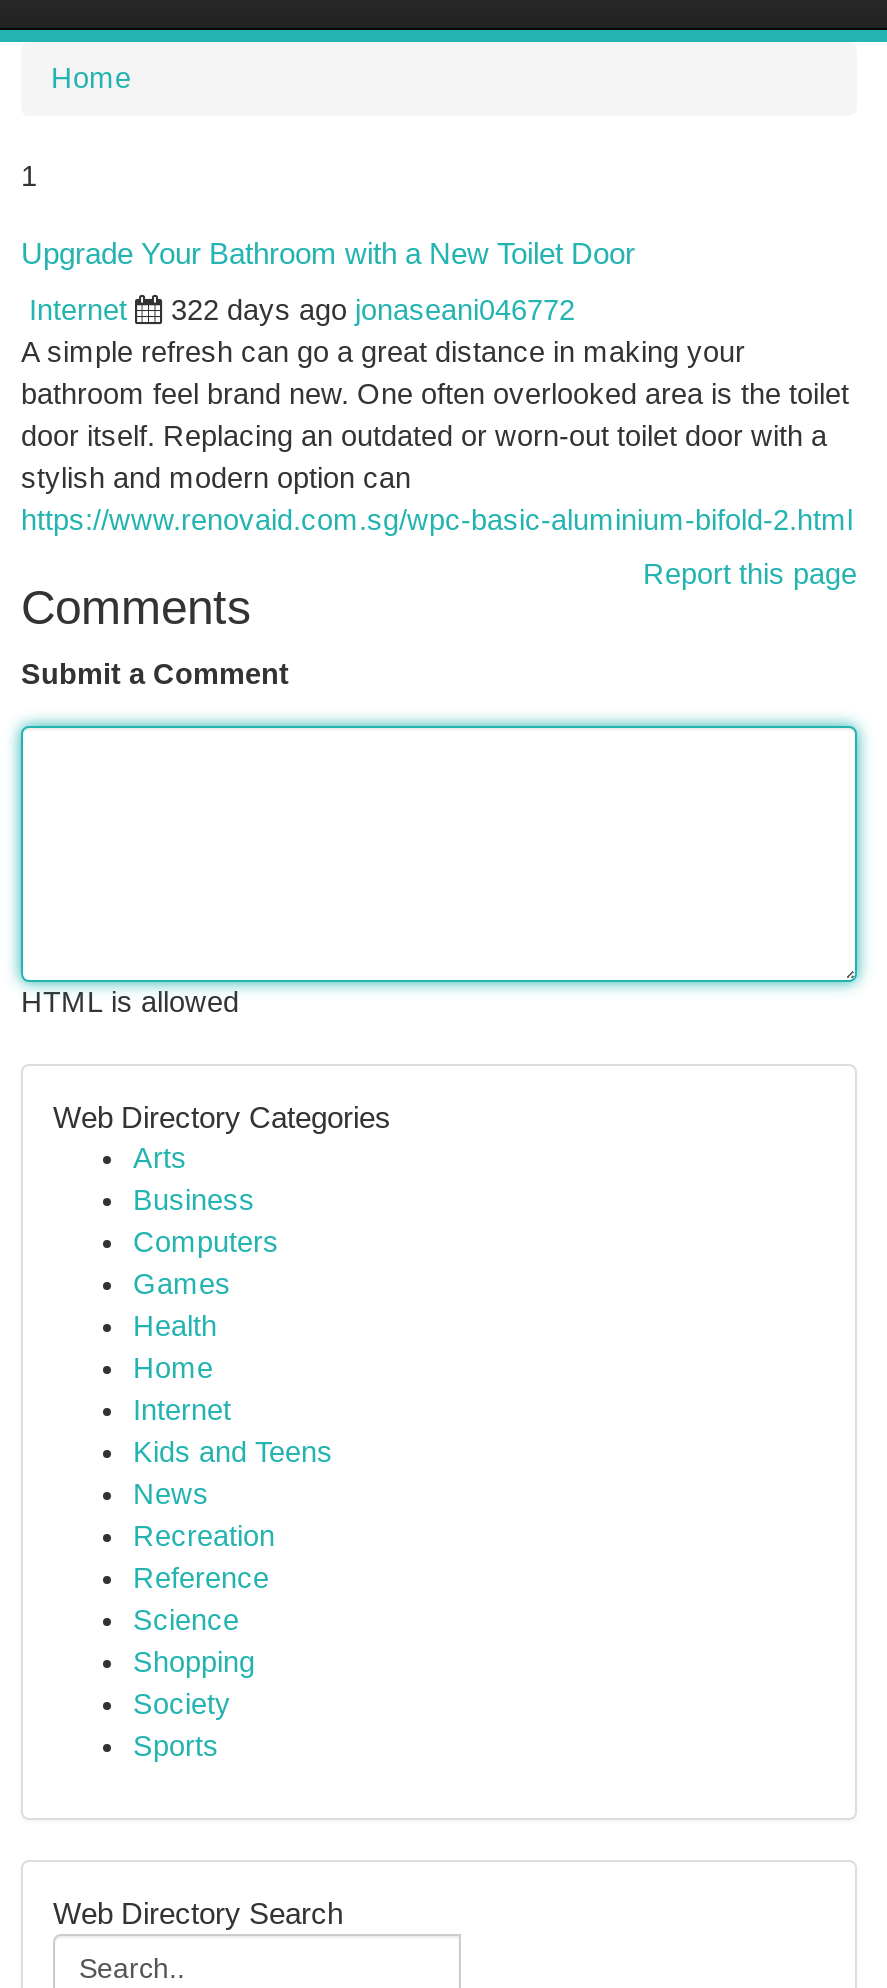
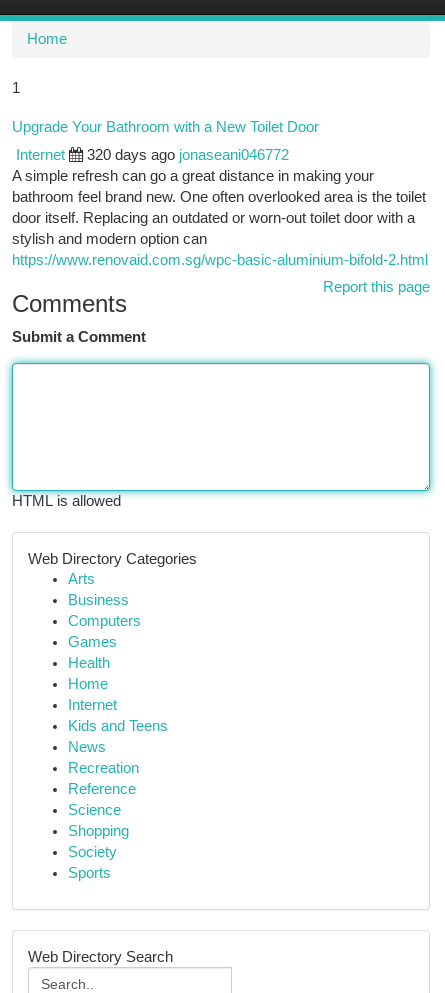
- 322 days ago jonaseani046772
+ 320 days ago jonaseani046772
